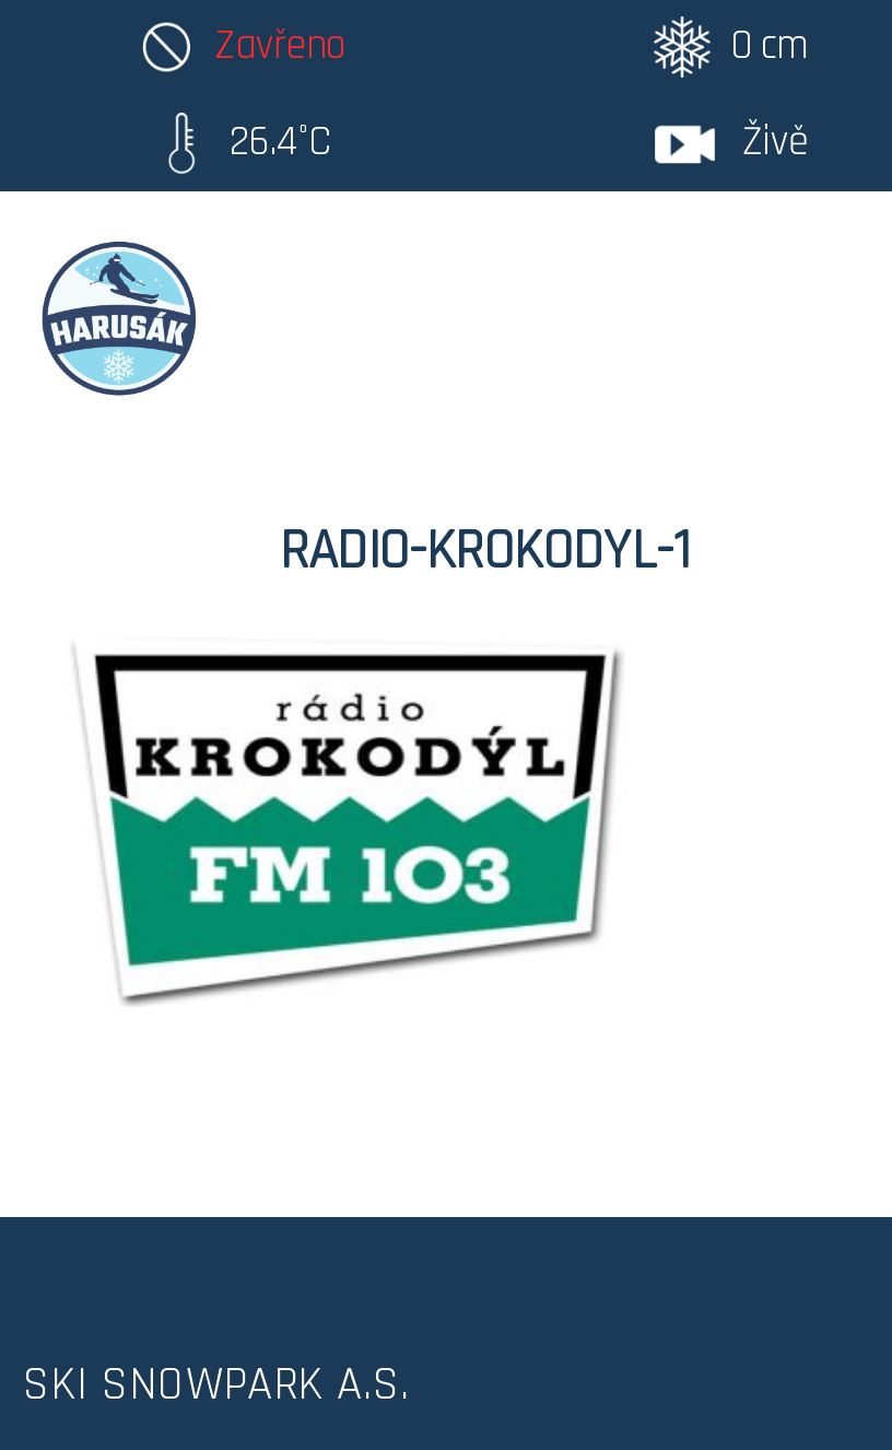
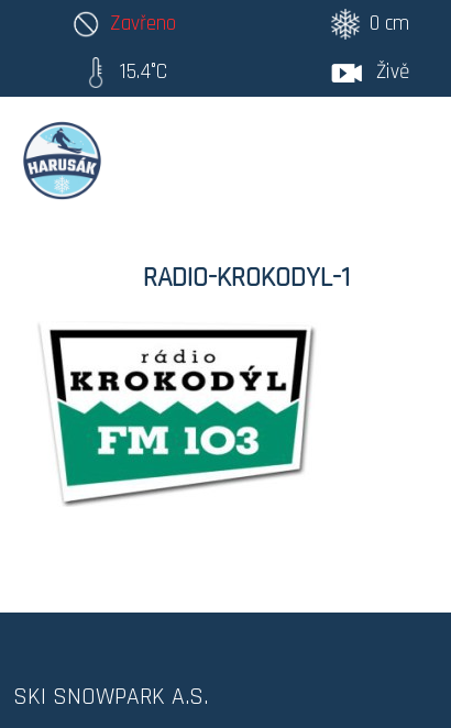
- 26.4°C
+ 15.4°C
